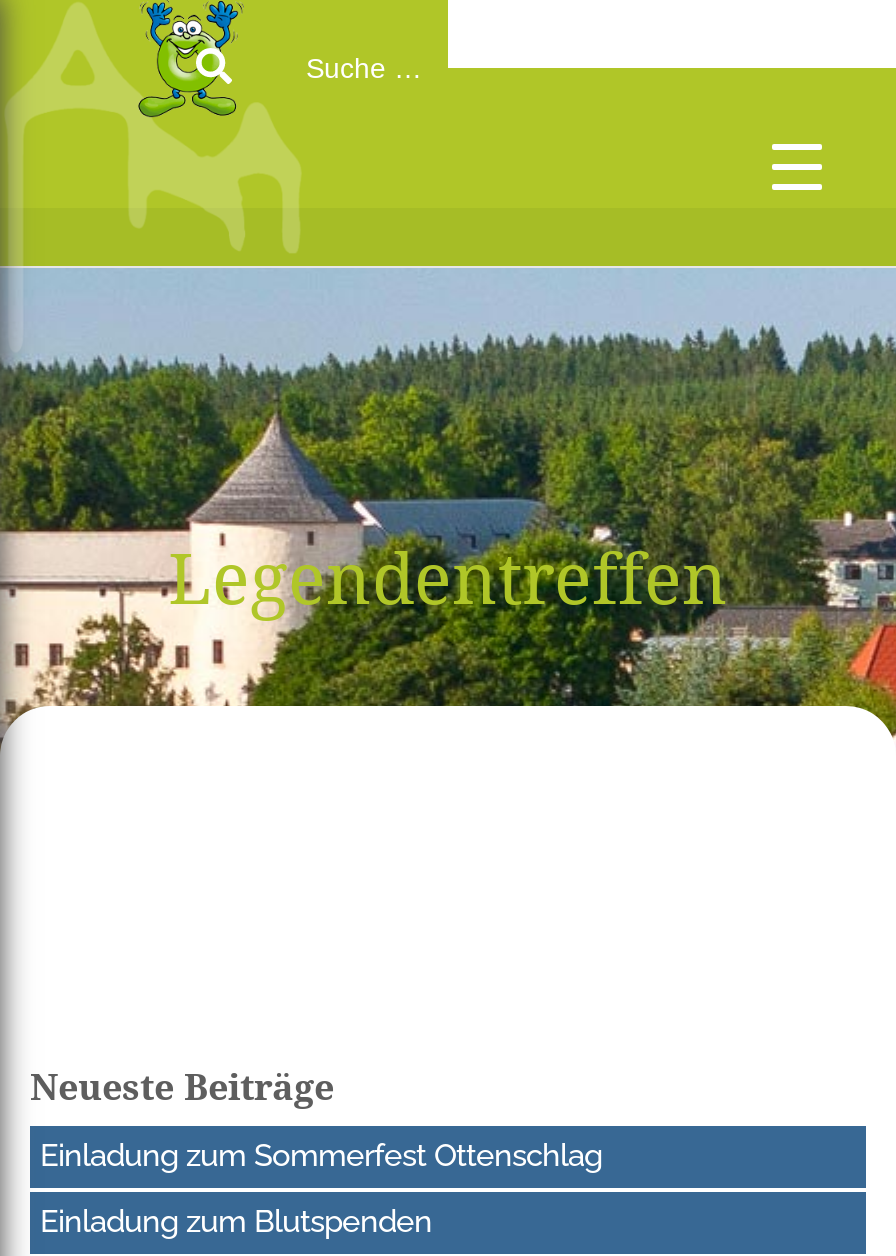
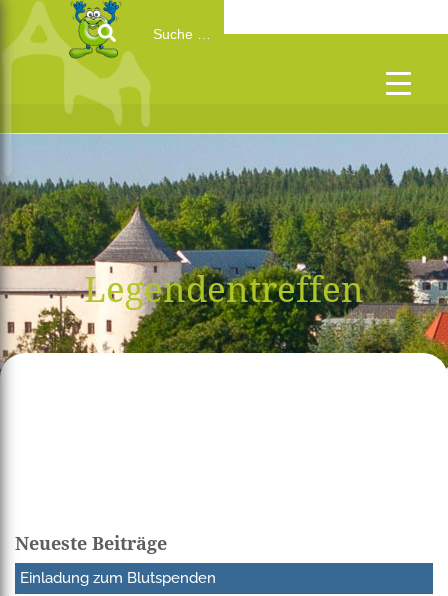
- Einladung zum Sommerfest Ottenschlag
